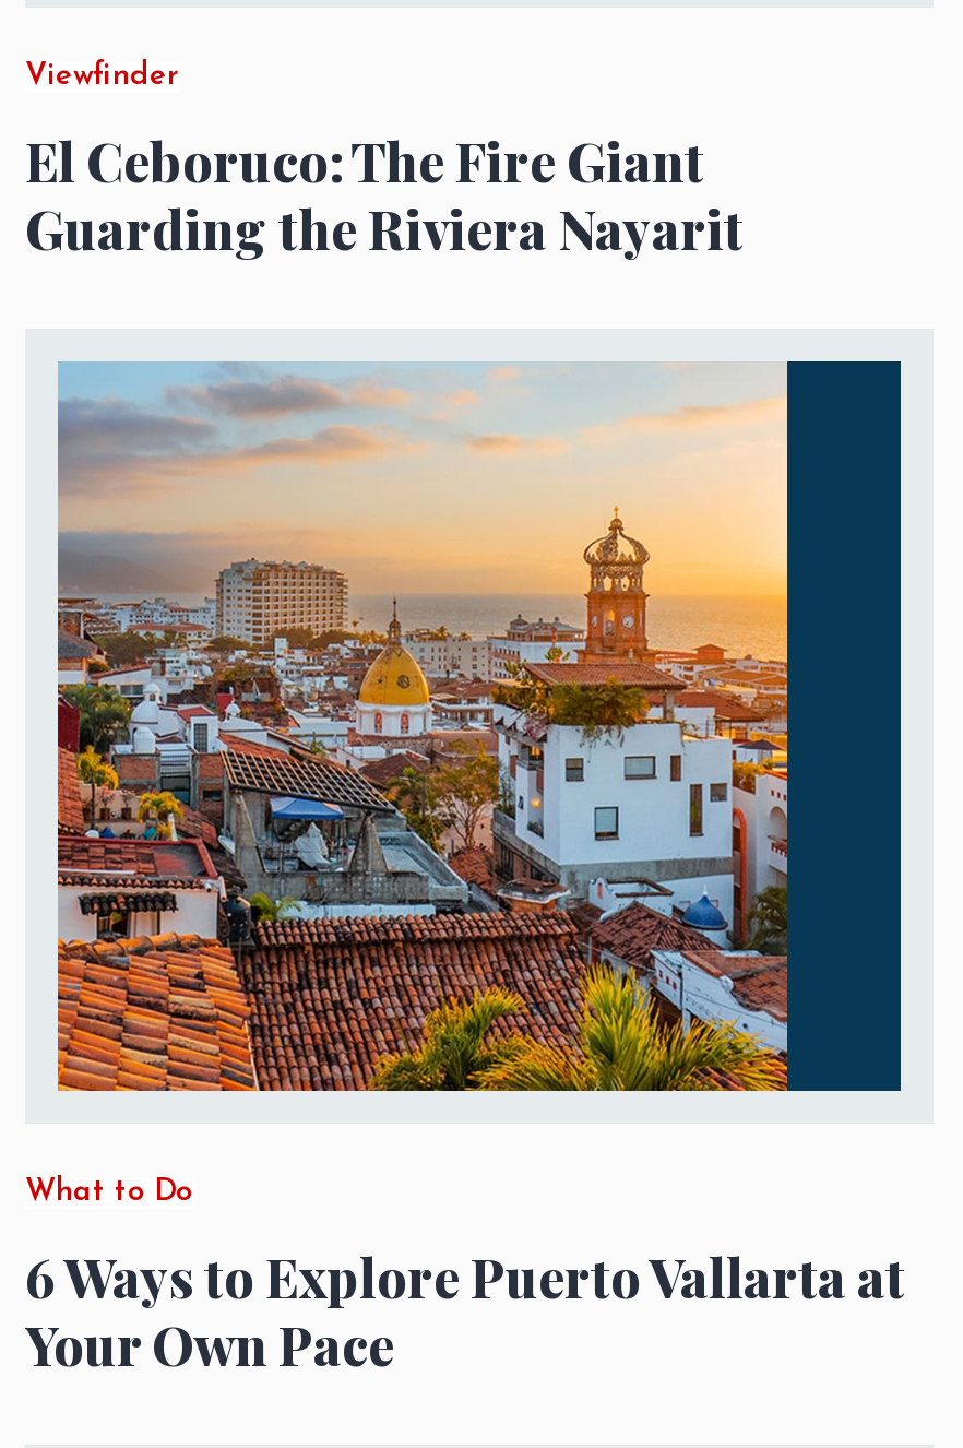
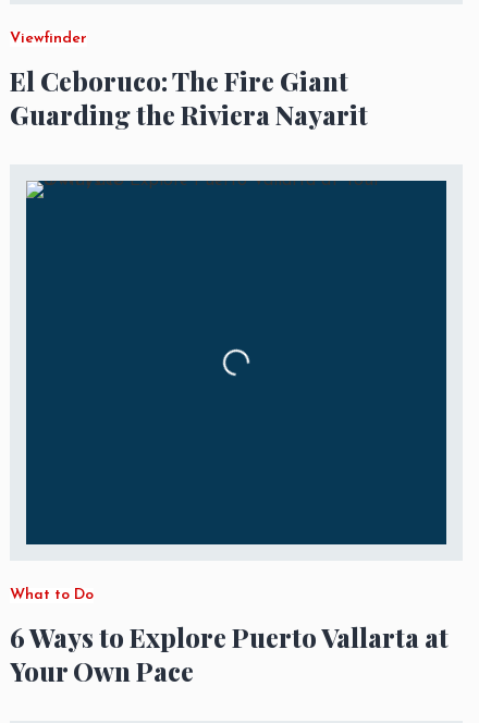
- [image]
